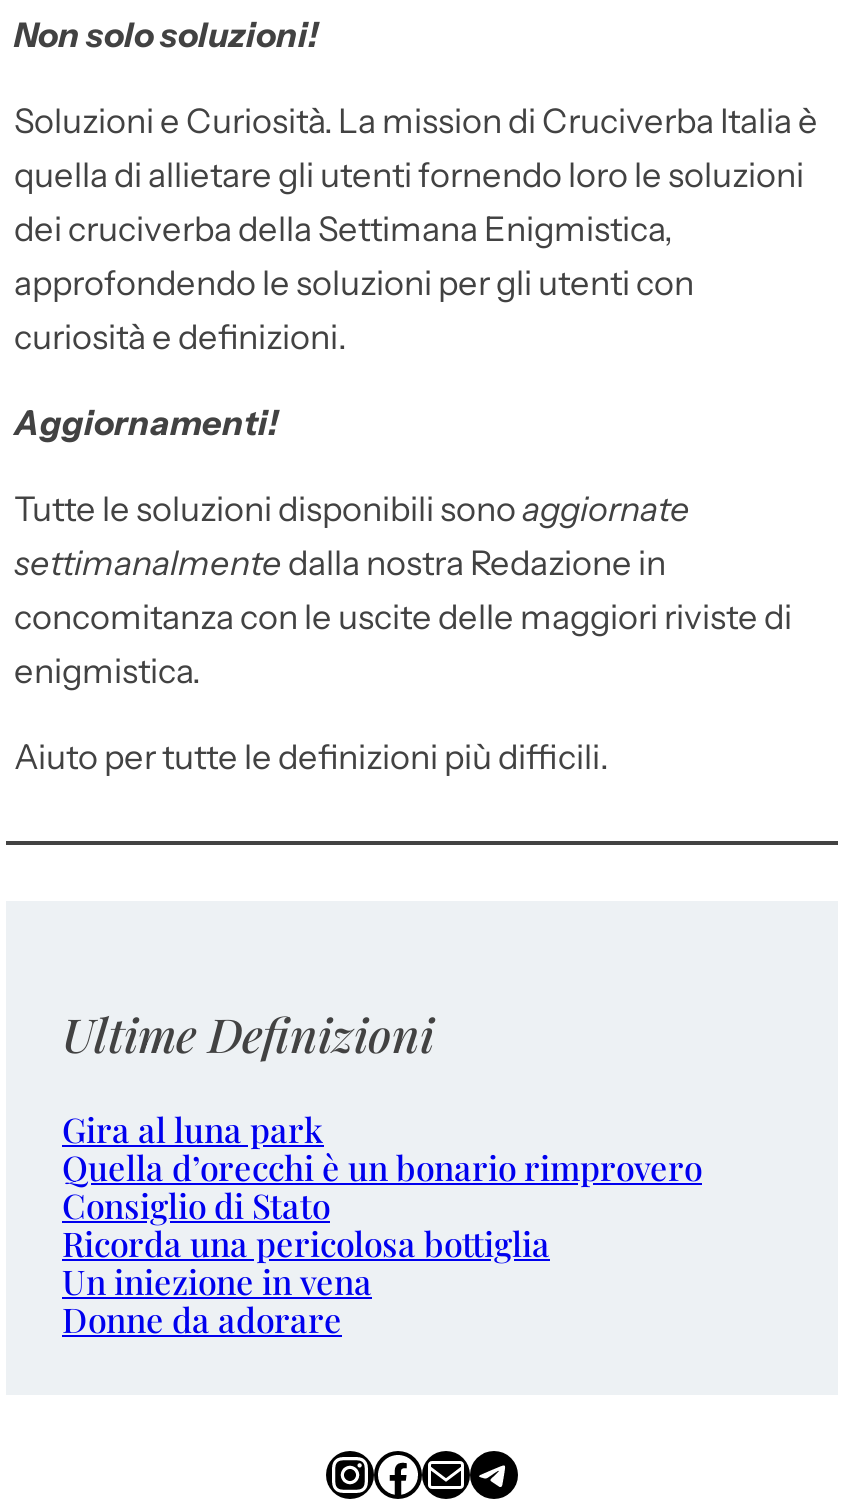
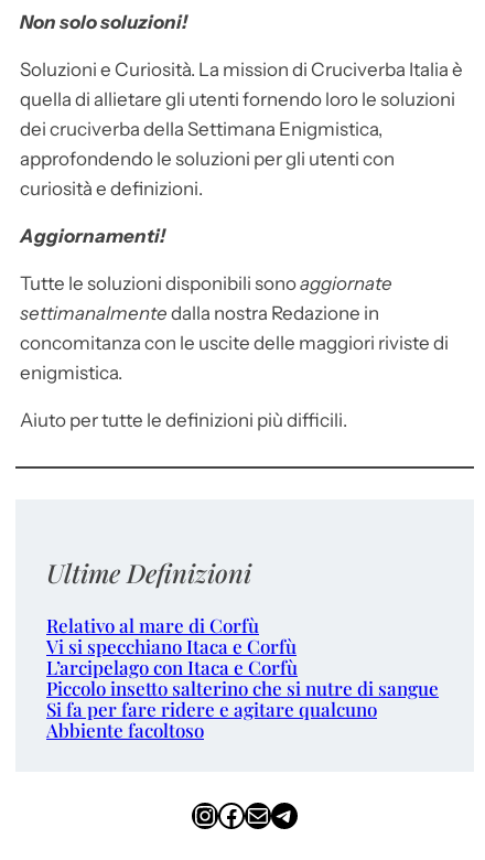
- Gira al luna park
- Quella d’orecchi è un bonario rimprovero
- Consiglio di Stato
- Ricorda una pericolosa bottiglia
- Un iniezione in vena
- Donne da adorare
+ Relativo al mare di Corfù
+ Vi si specchiano Itaca e Corfù
+ L’arcipelago con Itaca e Corfù
+ Piccolo insetto salterino che si nutre di sangue
+ Si fa per fare ridere e agitare qualcuno
+ Abbiente facoltoso
